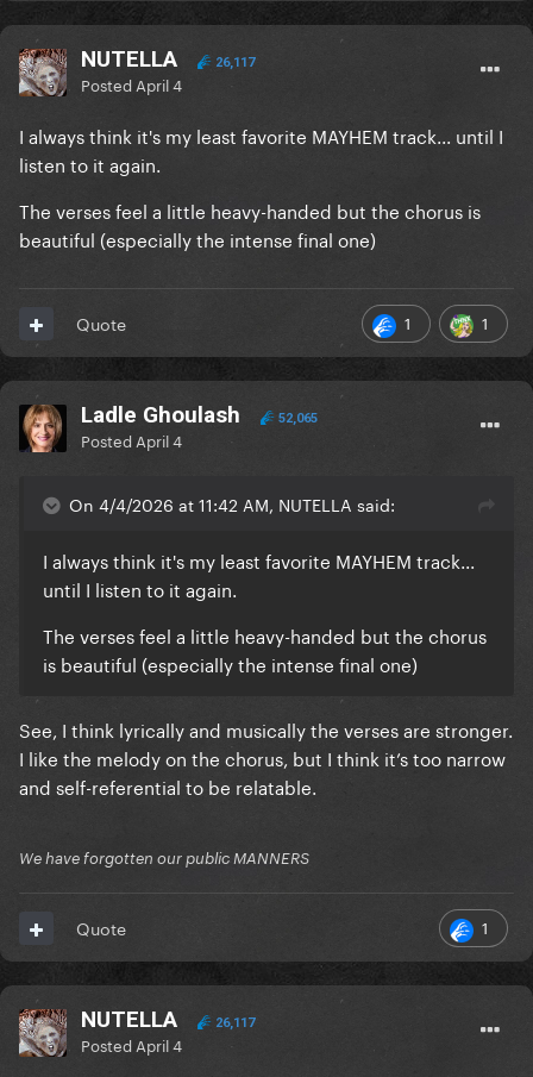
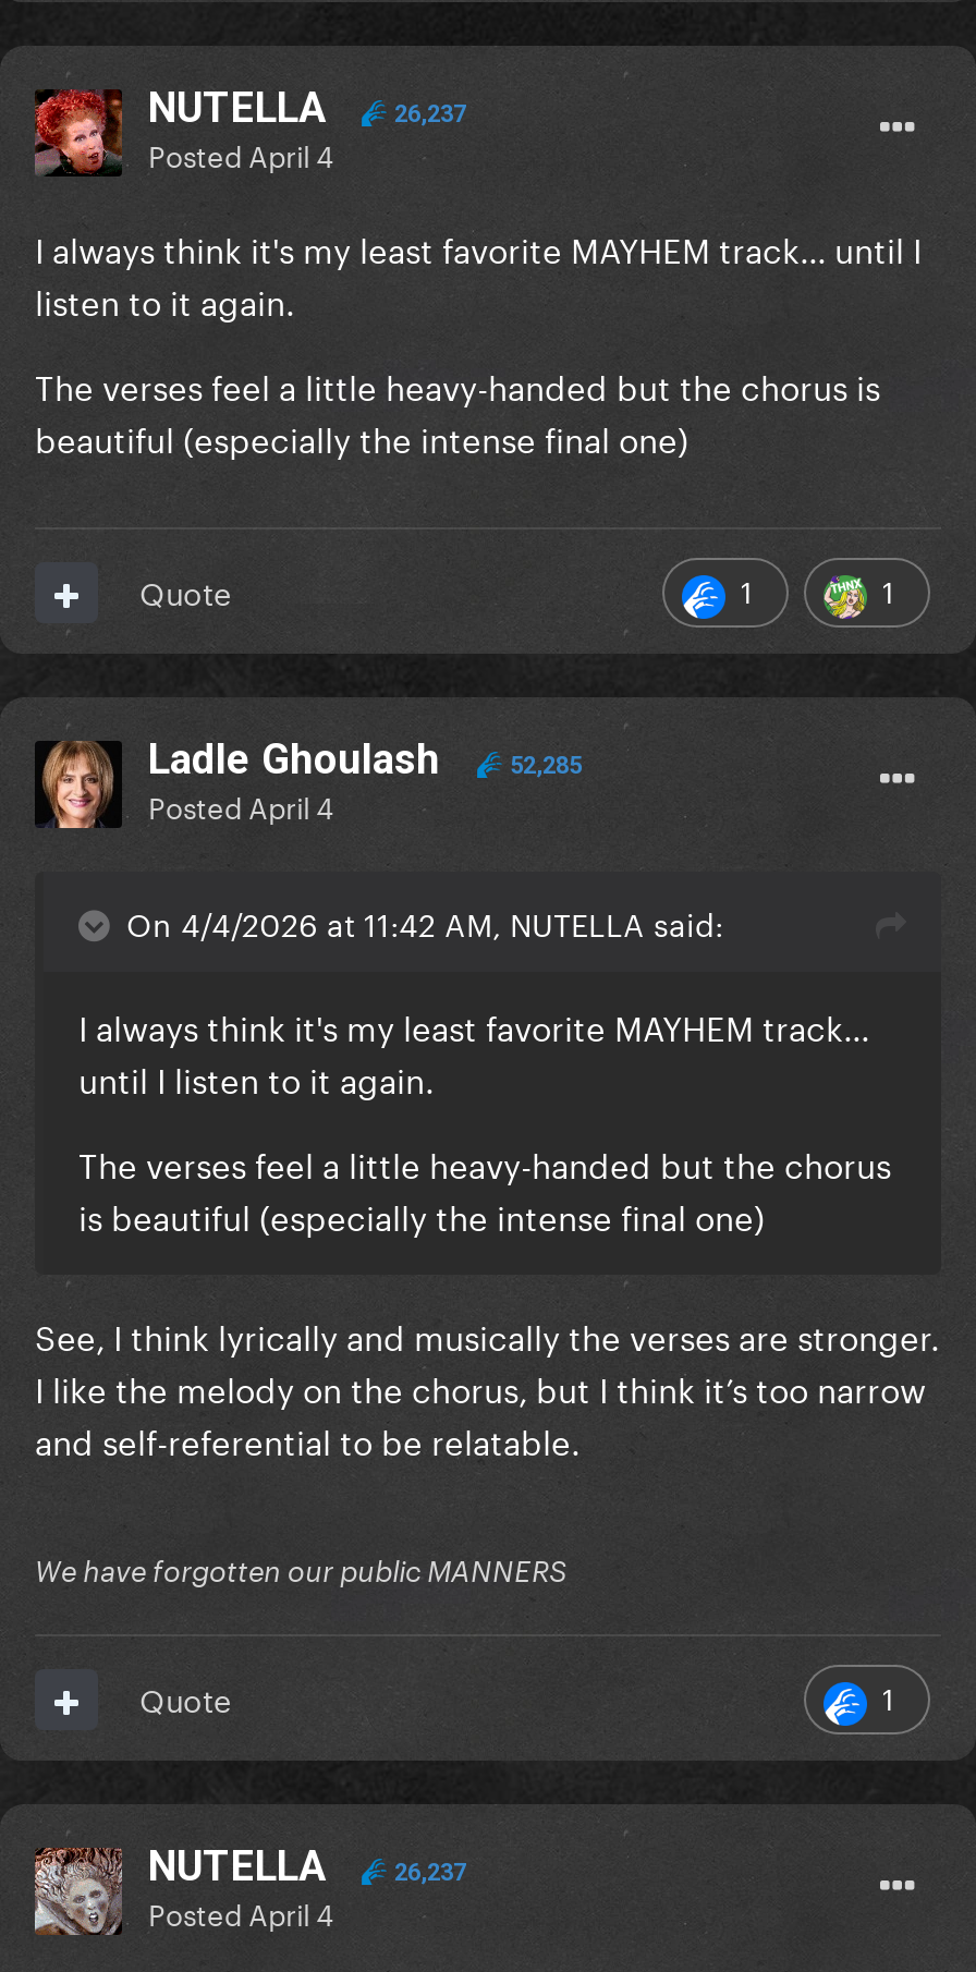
- [image]
+ [image]

- 26,117
+ 26,237

- 52,065
+ 52,285

- 26,117
+ 26,237
